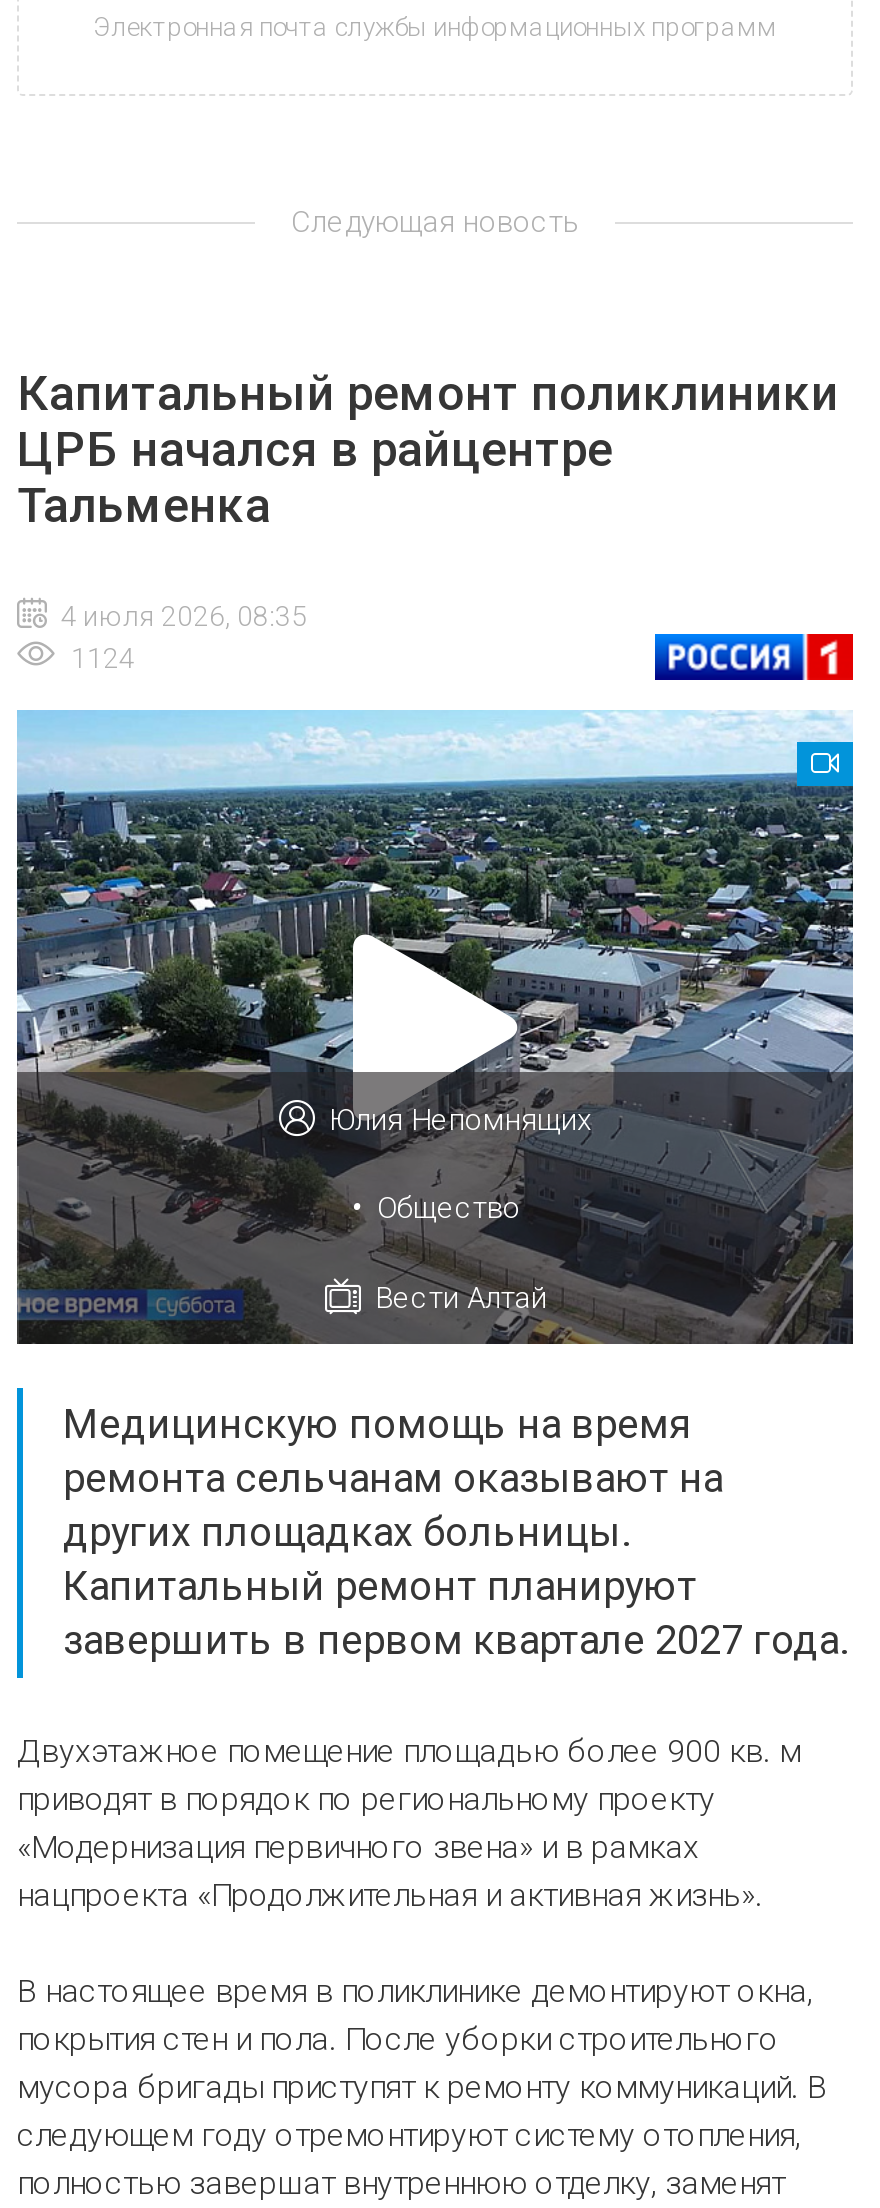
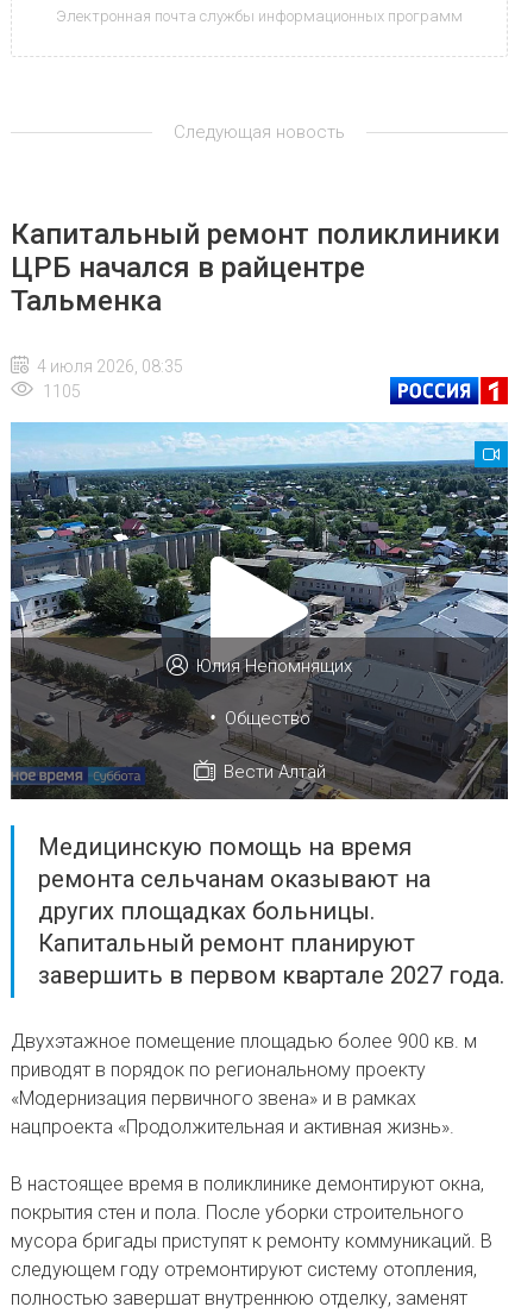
- 1124
+ 1105
